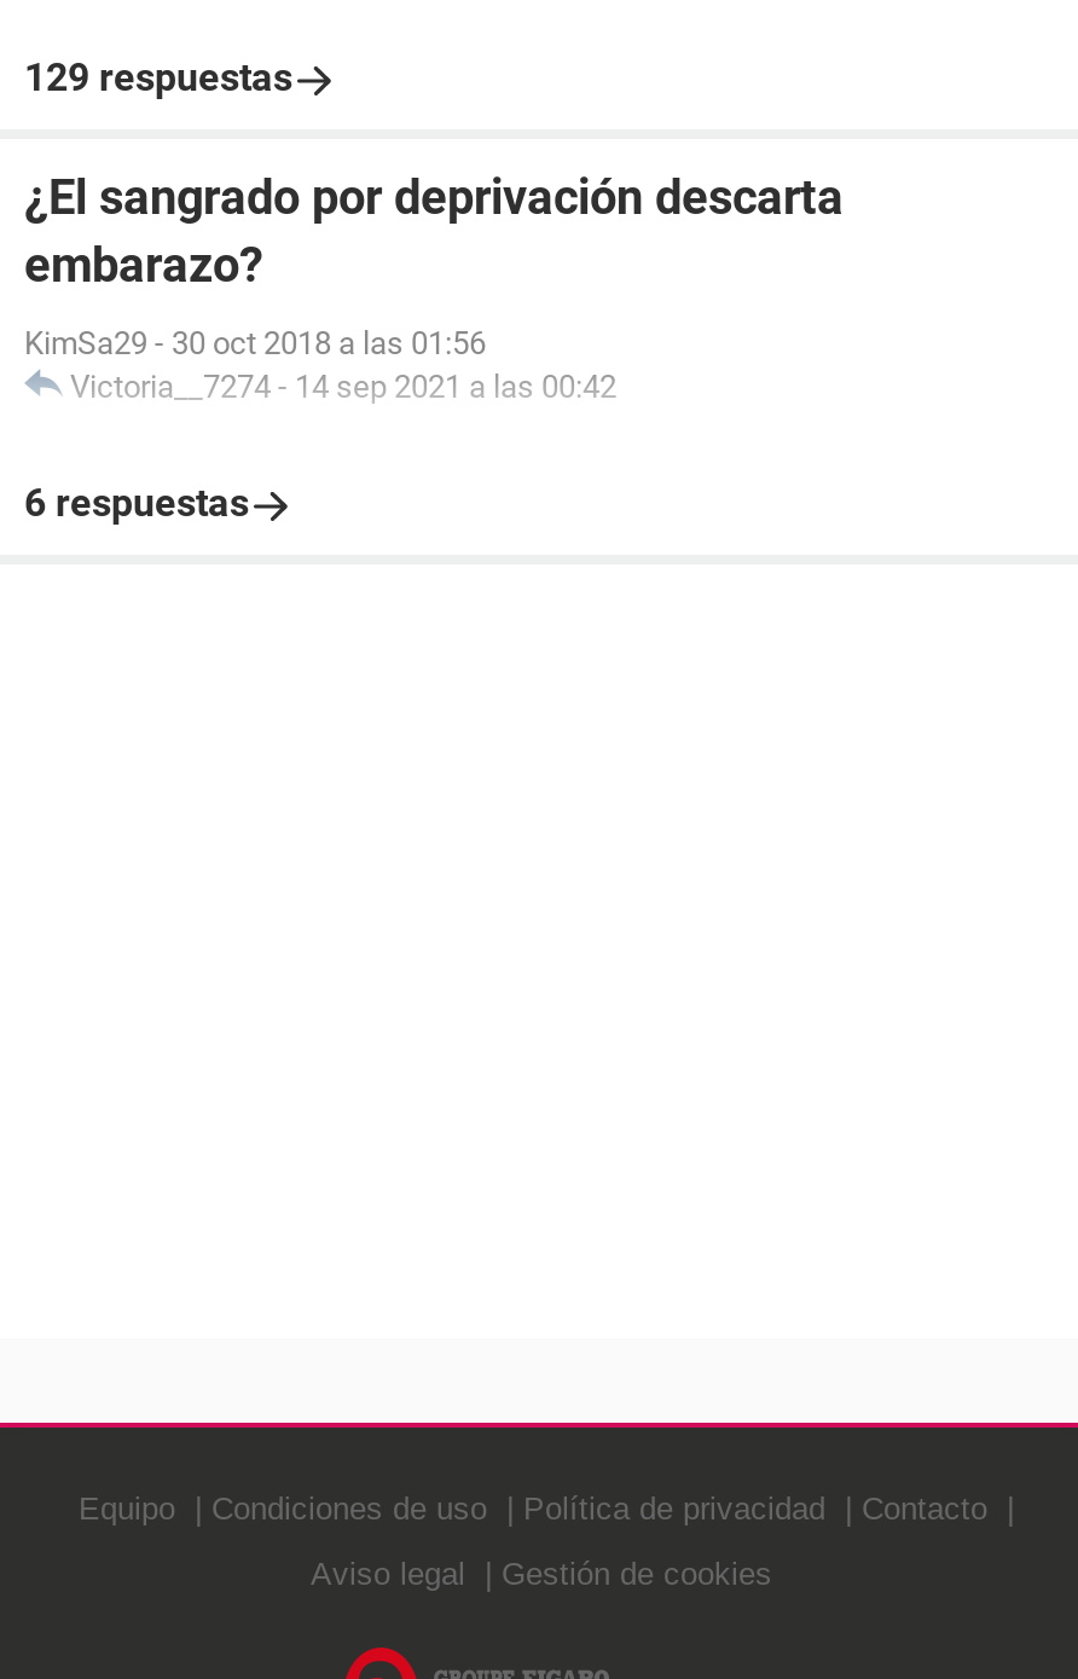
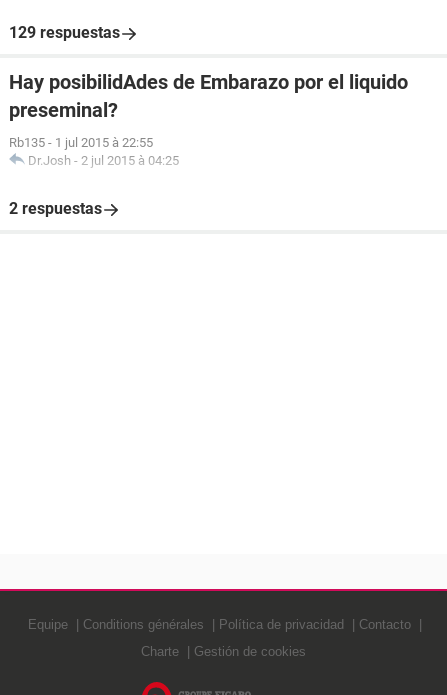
- ¿El sangrado por deprivación descarta
- embarazo?
+ Hay posibilidAdes de Embarazo por el liquido
+ preseminal?

- KimSa29 - 30 oct 2018 a las 01:56
- Victoria__7274 - 14 sep 2021 a las 00:42
+ Rb135 - 1 jul 2015 à 22:55
+ Dr.Josh - 2 jul 2015 à 04:25

- 6 respuestas
+ 2 respuestas

- Equipo
- Condiciones de uso
+ Equipe
+ Conditions générales

- Aviso legal
+ Charte
